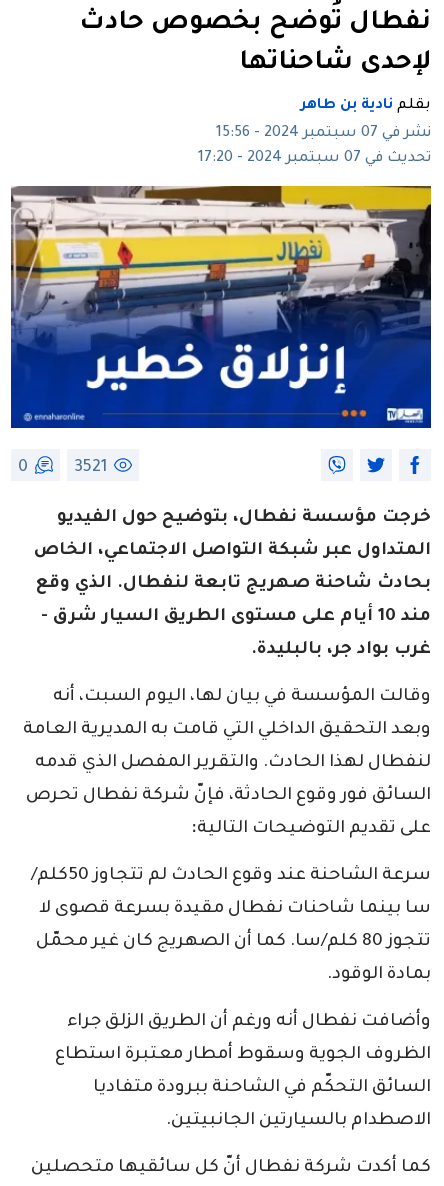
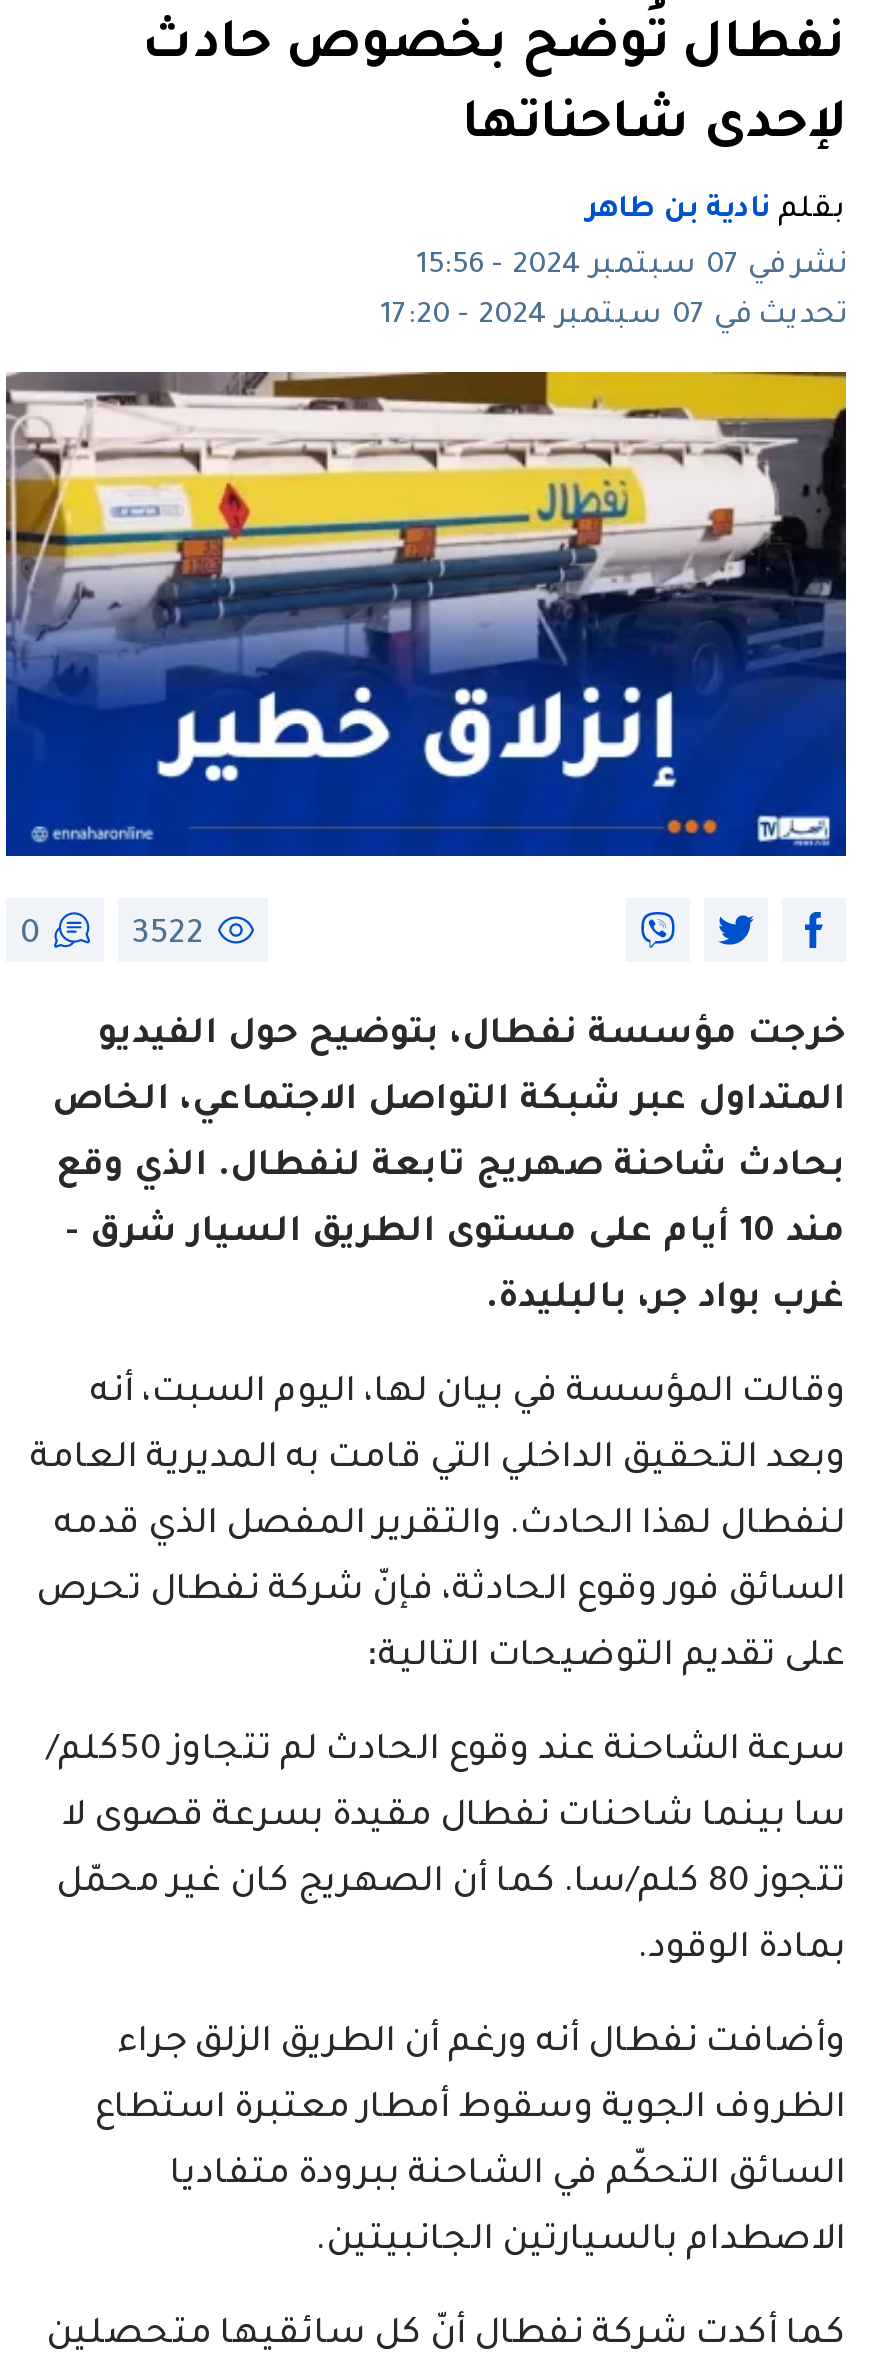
- 3521
+ 3522
